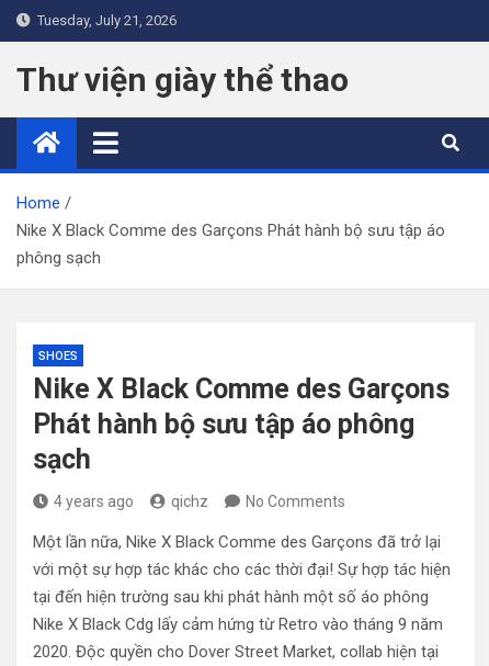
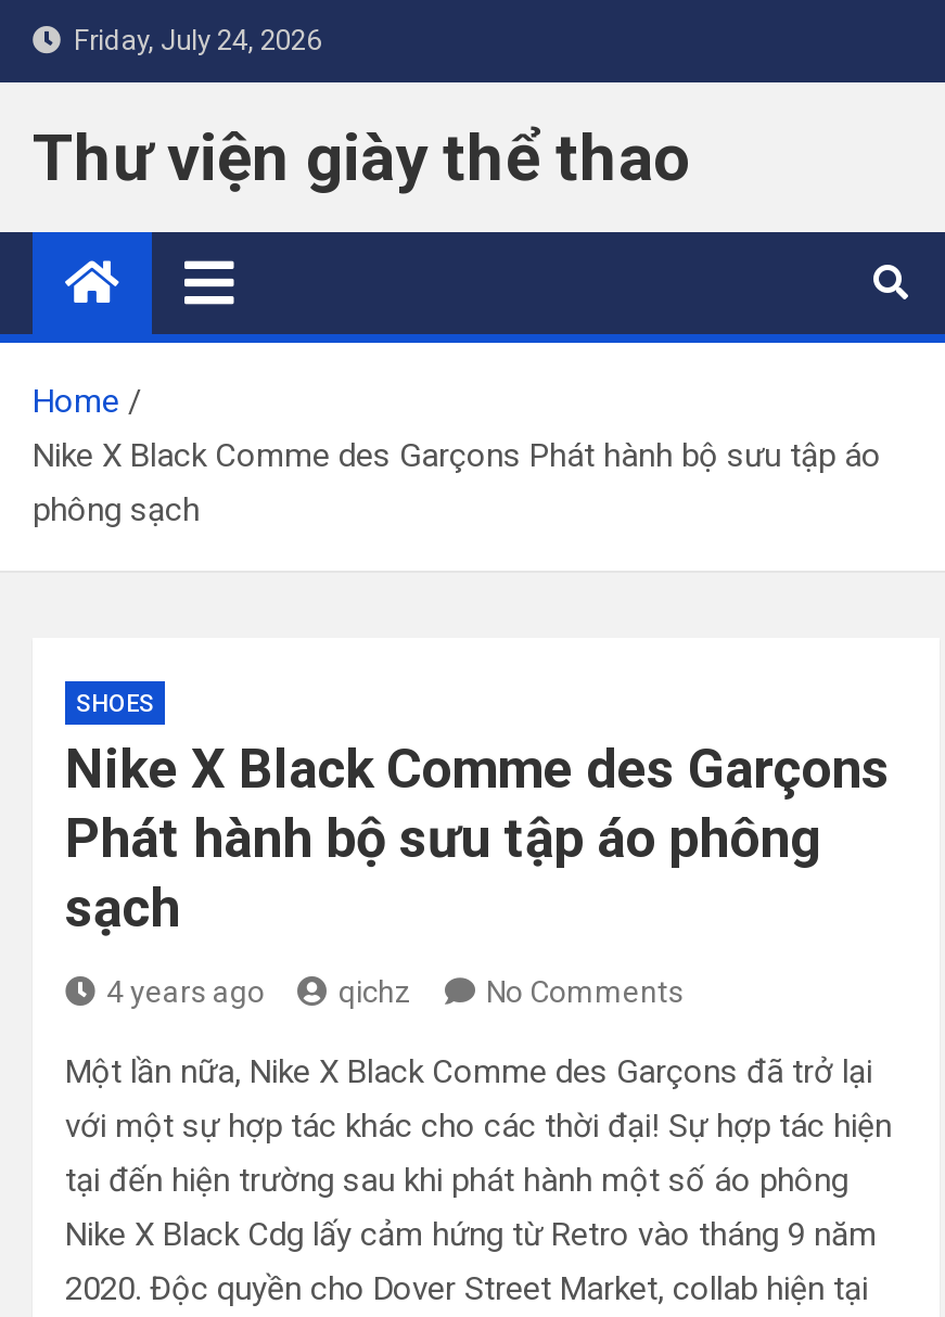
- Tuesday, July 21, 2026
+ Friday, July 24, 2026
